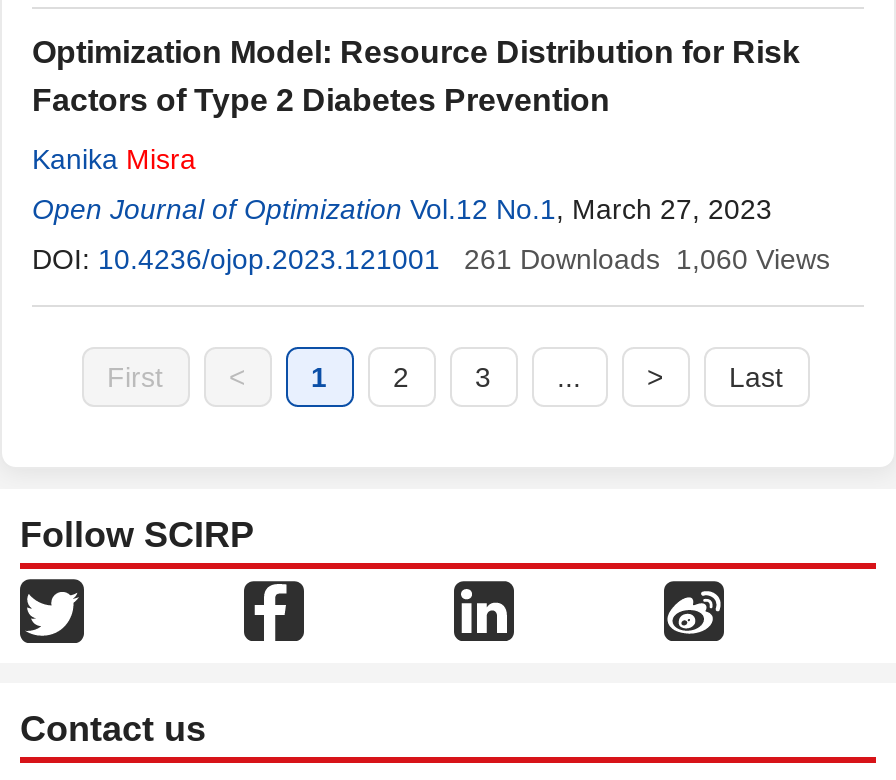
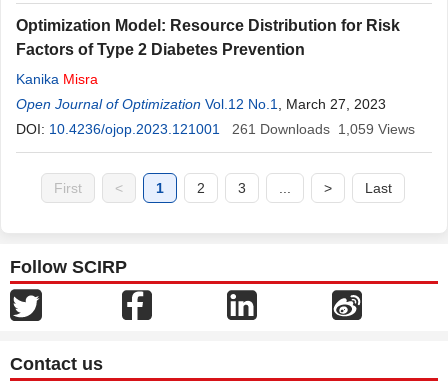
- 261 Downloads 1,060 Views
+ 261 Downloads 1,059 Views
